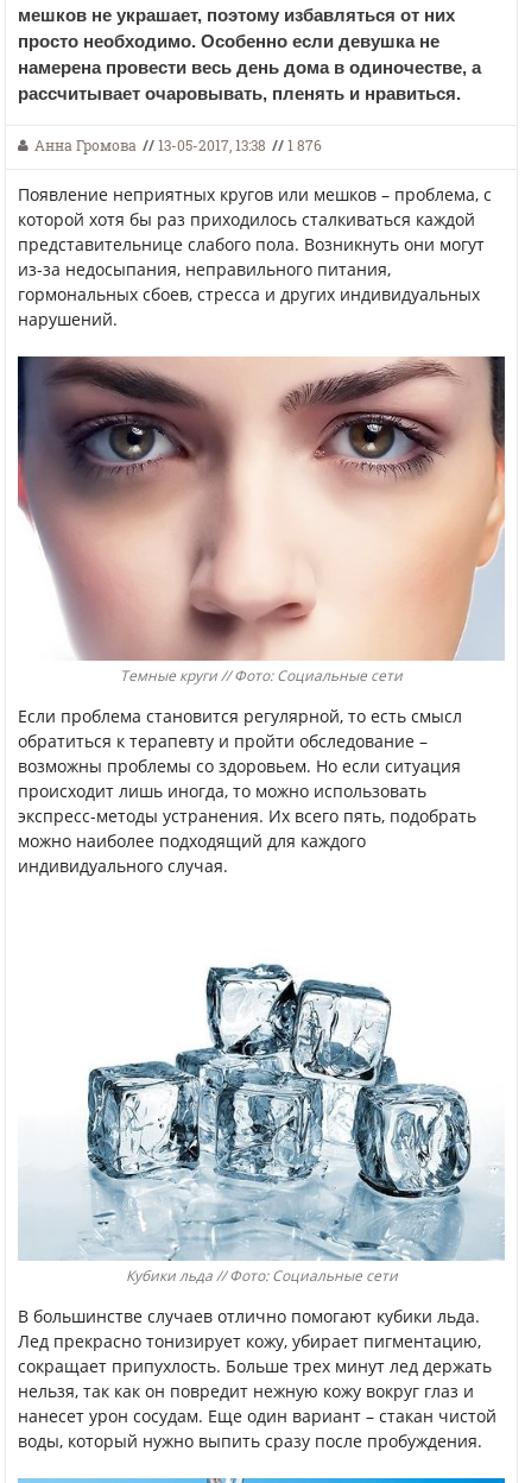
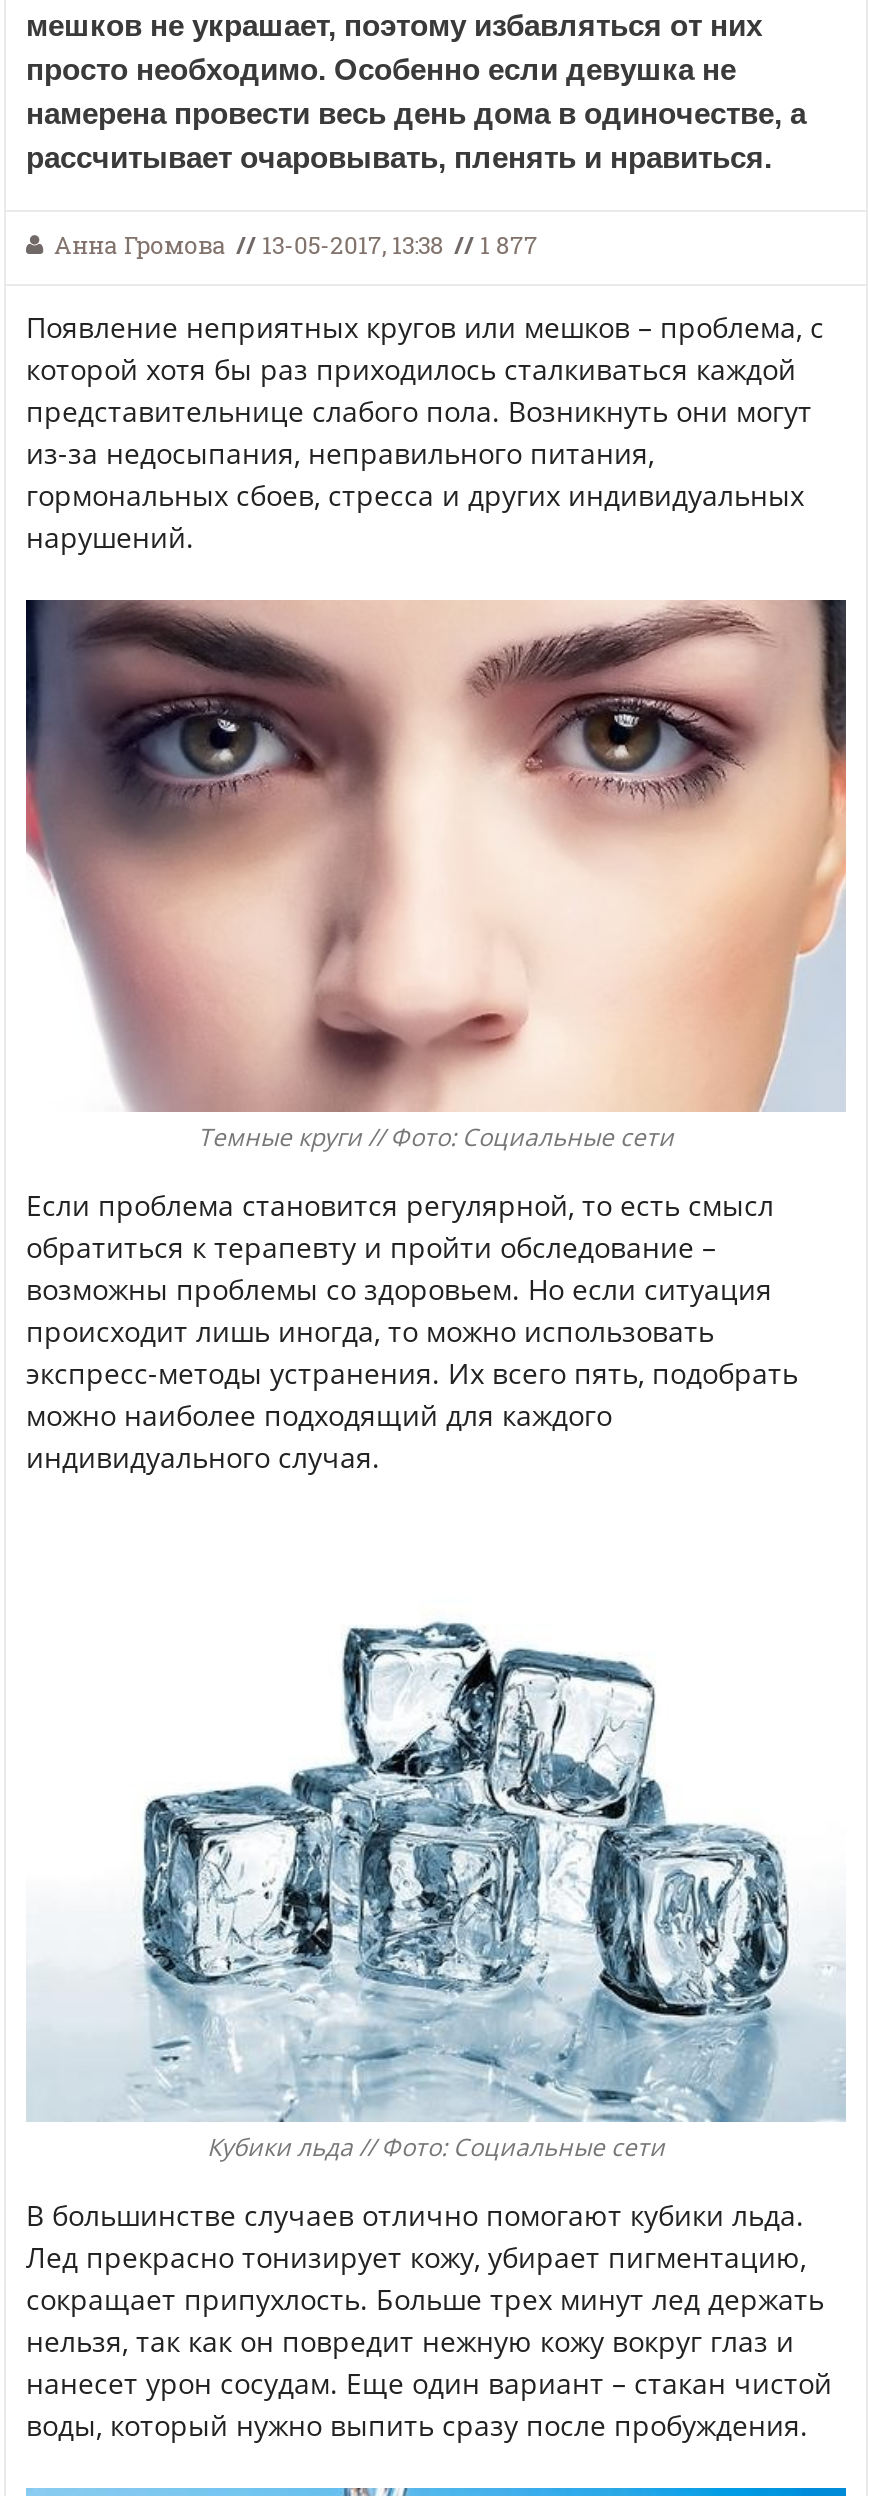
- Анна Громова // 13-05-2017, 13:38 // 1 876
+ Анна Громова // 13-05-2017, 13:38 // 1 877
